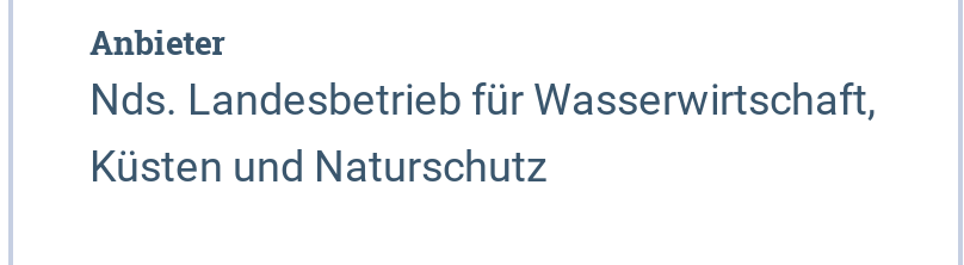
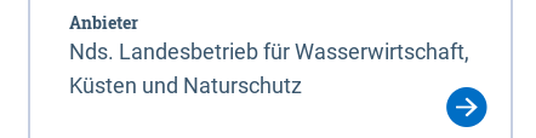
+ [image]
